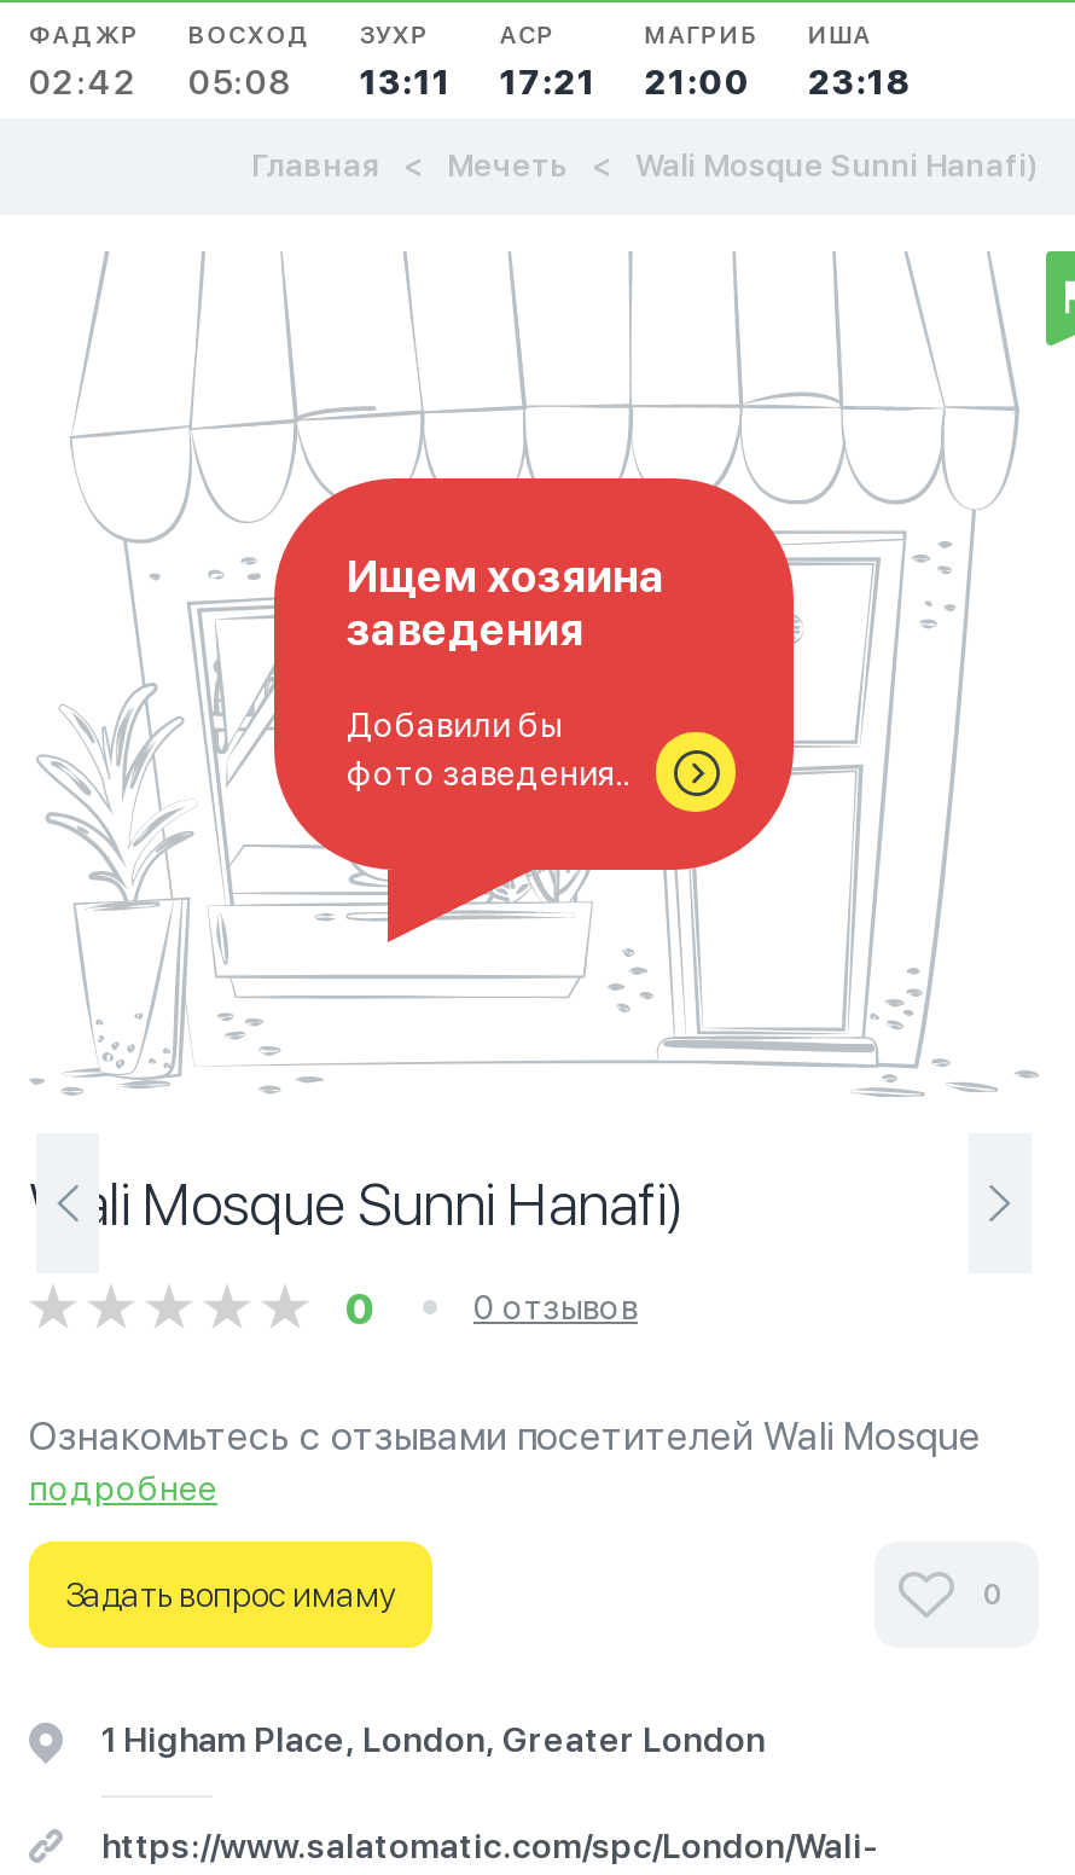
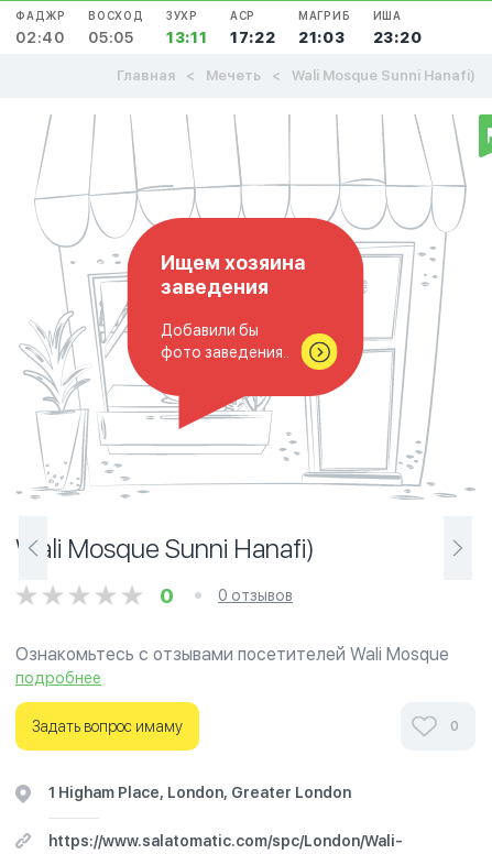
- 02:42
+ 02:40

- 05:08
+ 05:05

- 17:21
+ 17:22

- 21:00
+ 21:03

- 23:18
+ 23:20
